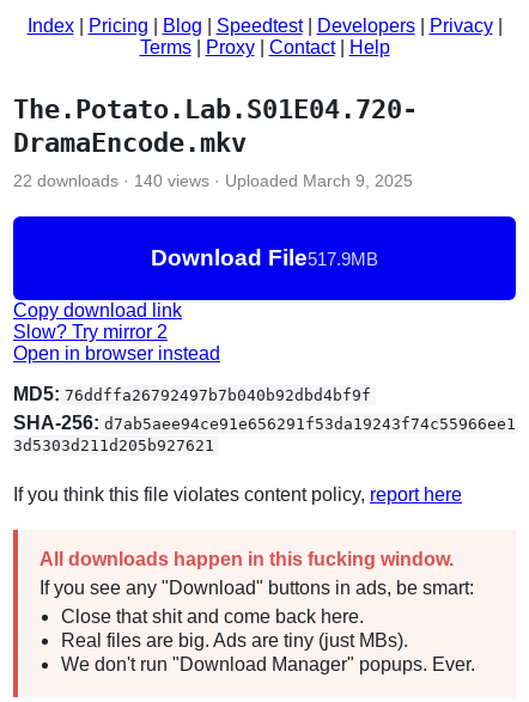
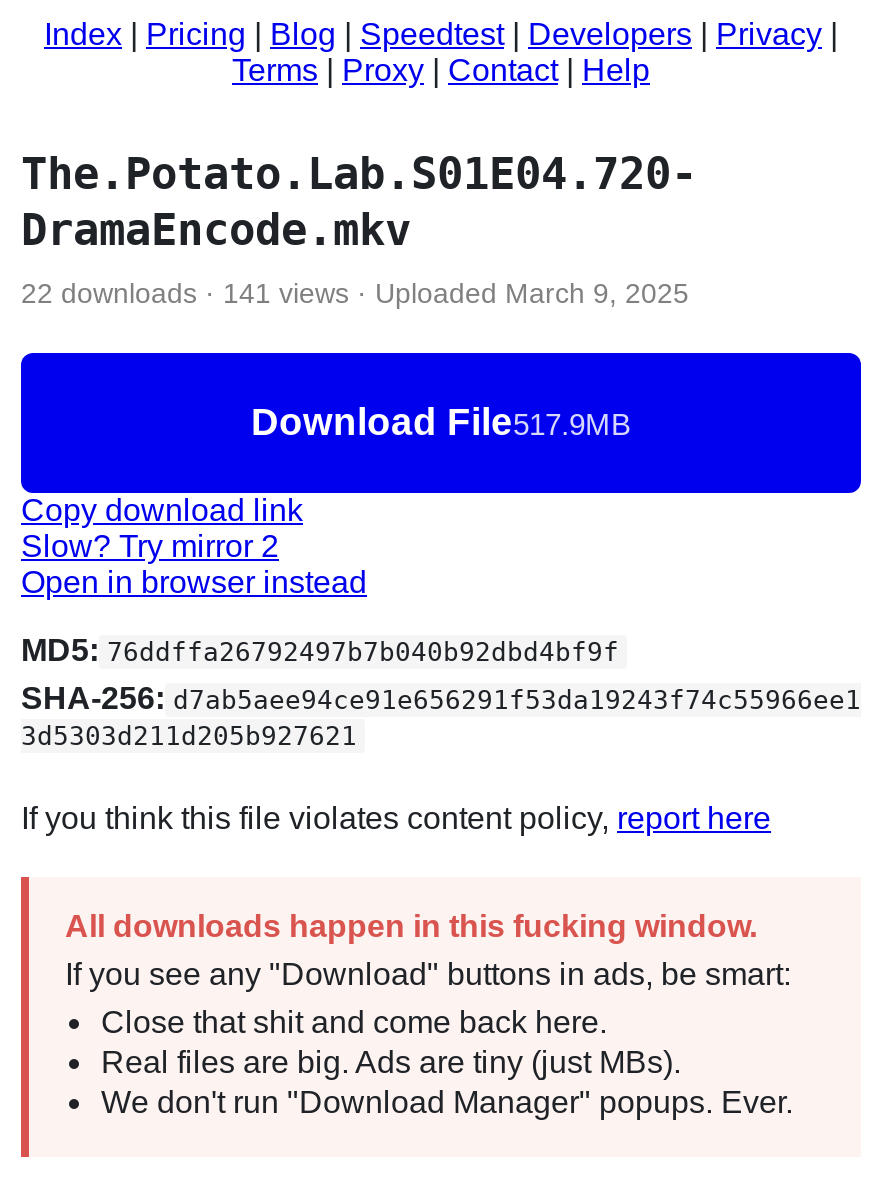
- 22 downloads · 140 views · Uploaded March 9, 2025
+ 22 downloads · 141 views · Uploaded March 9, 2025
